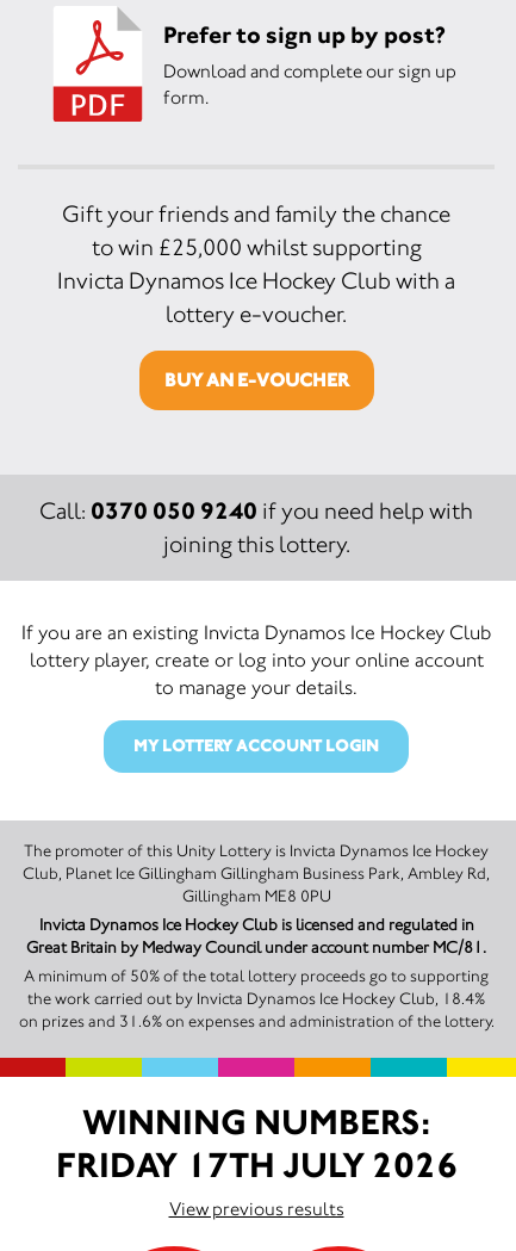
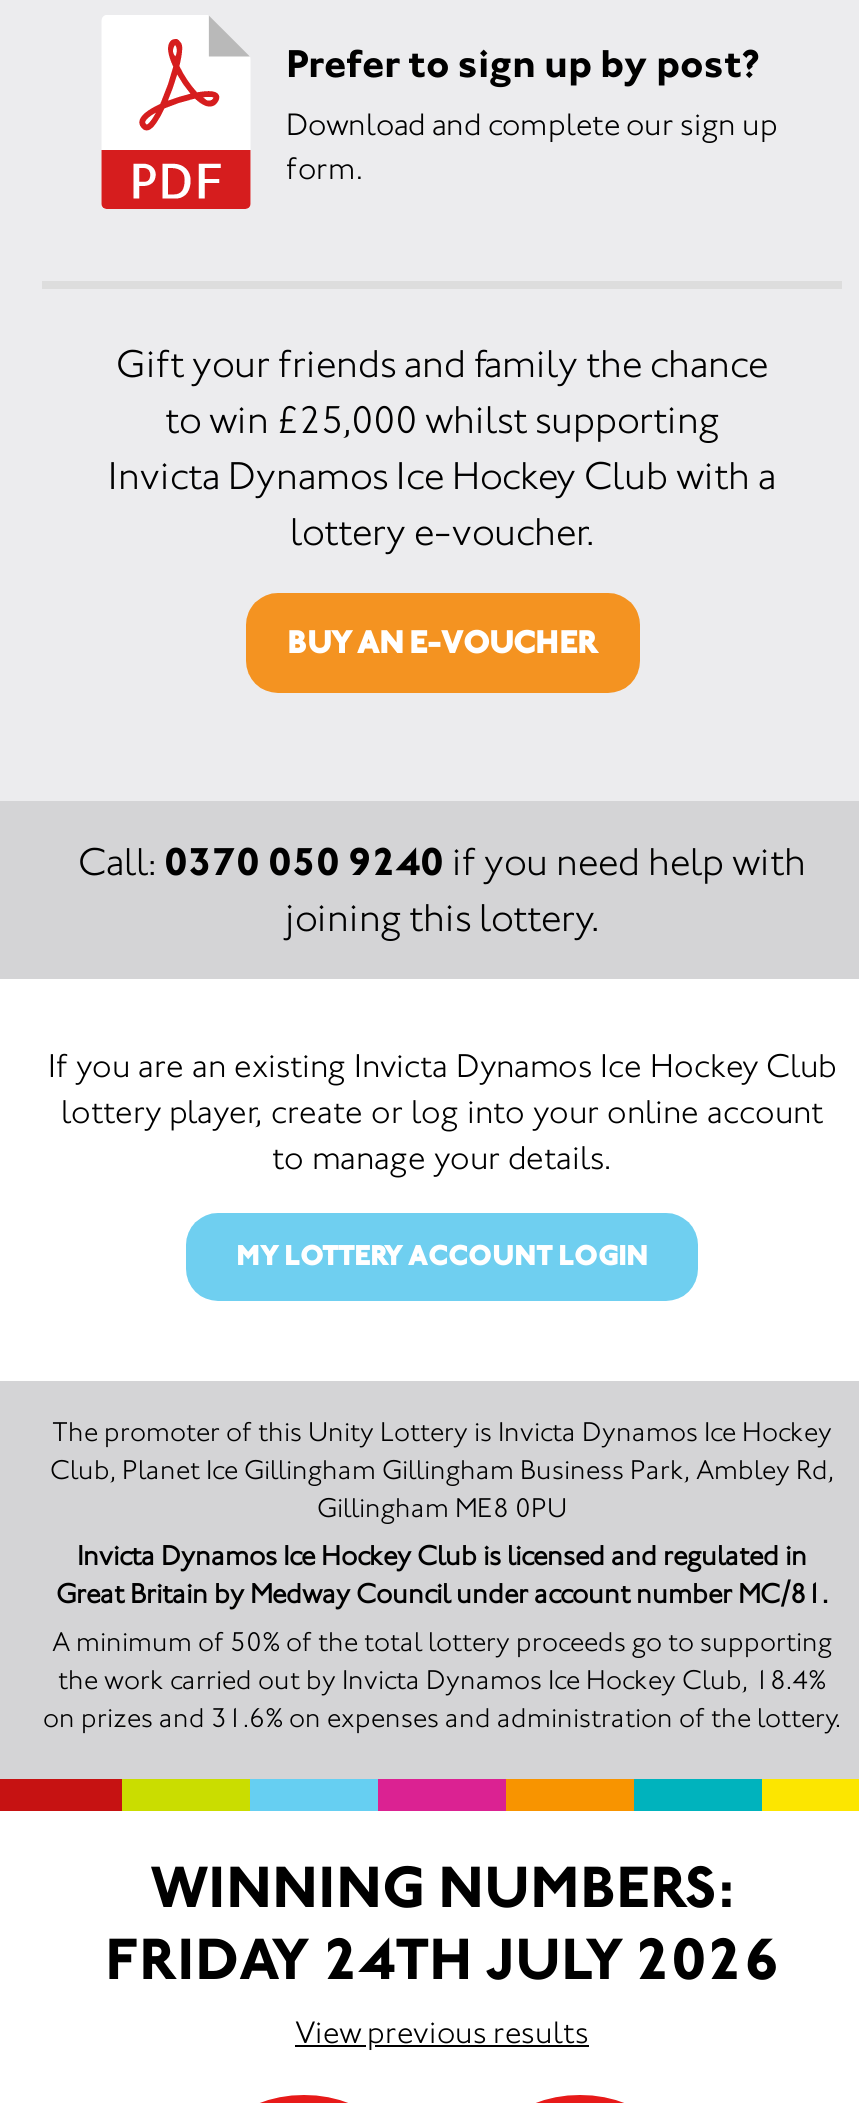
- FRIDAY 17TH JULY 2026
+ FRIDAY 24TH JULY 2026
